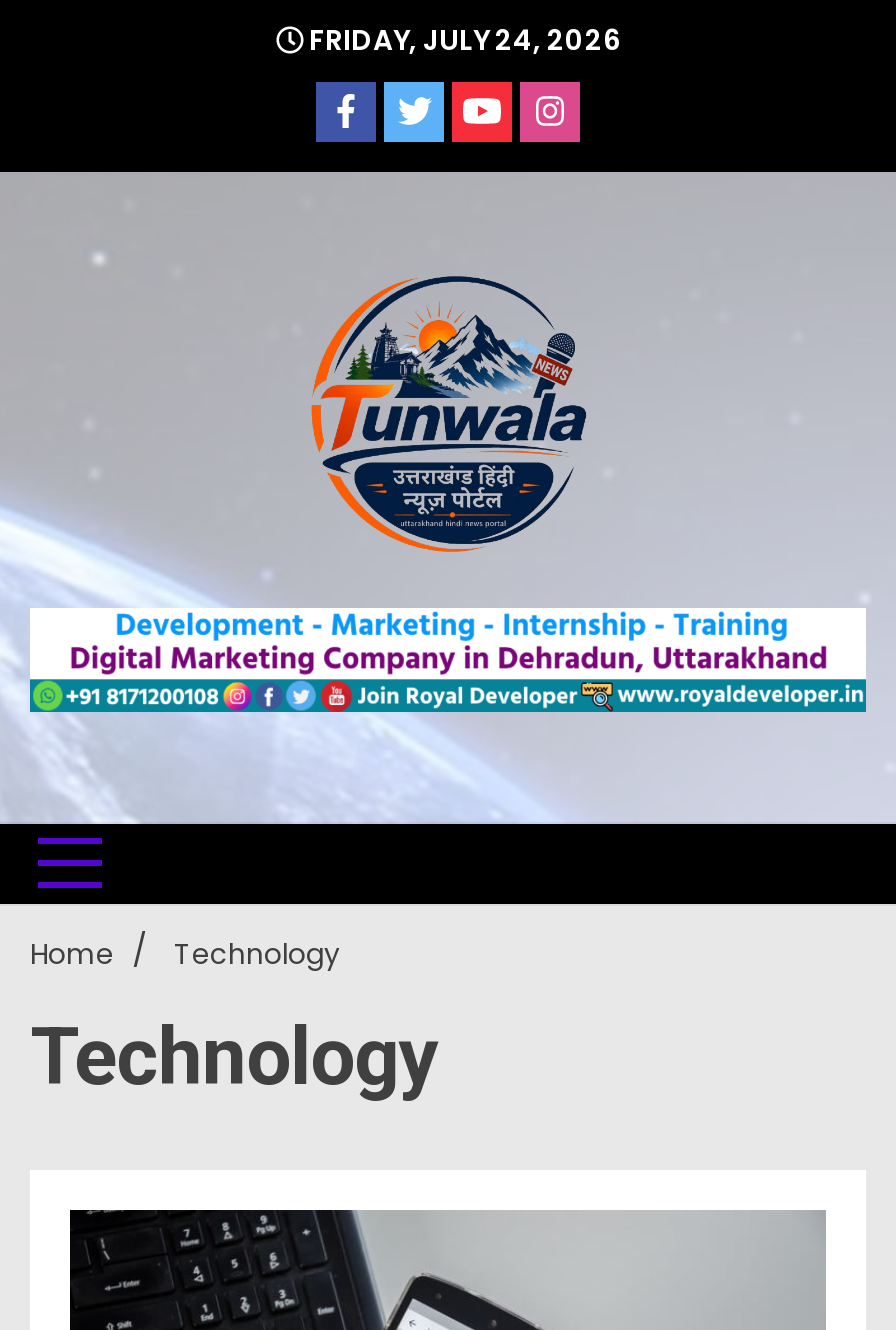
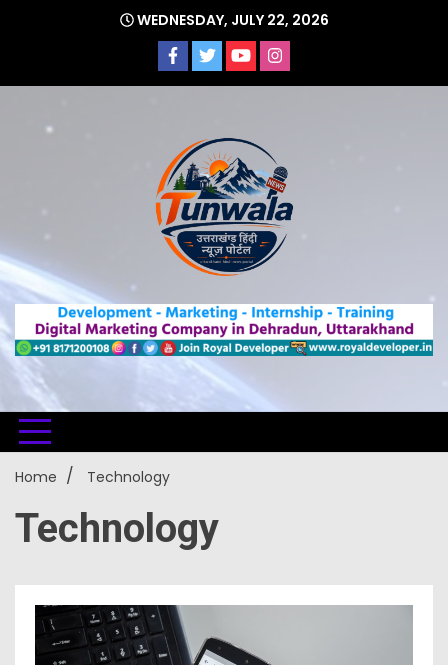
- FRIDAY, JULY 24, 2026
+ WEDNESDAY, JULY 22, 2026
